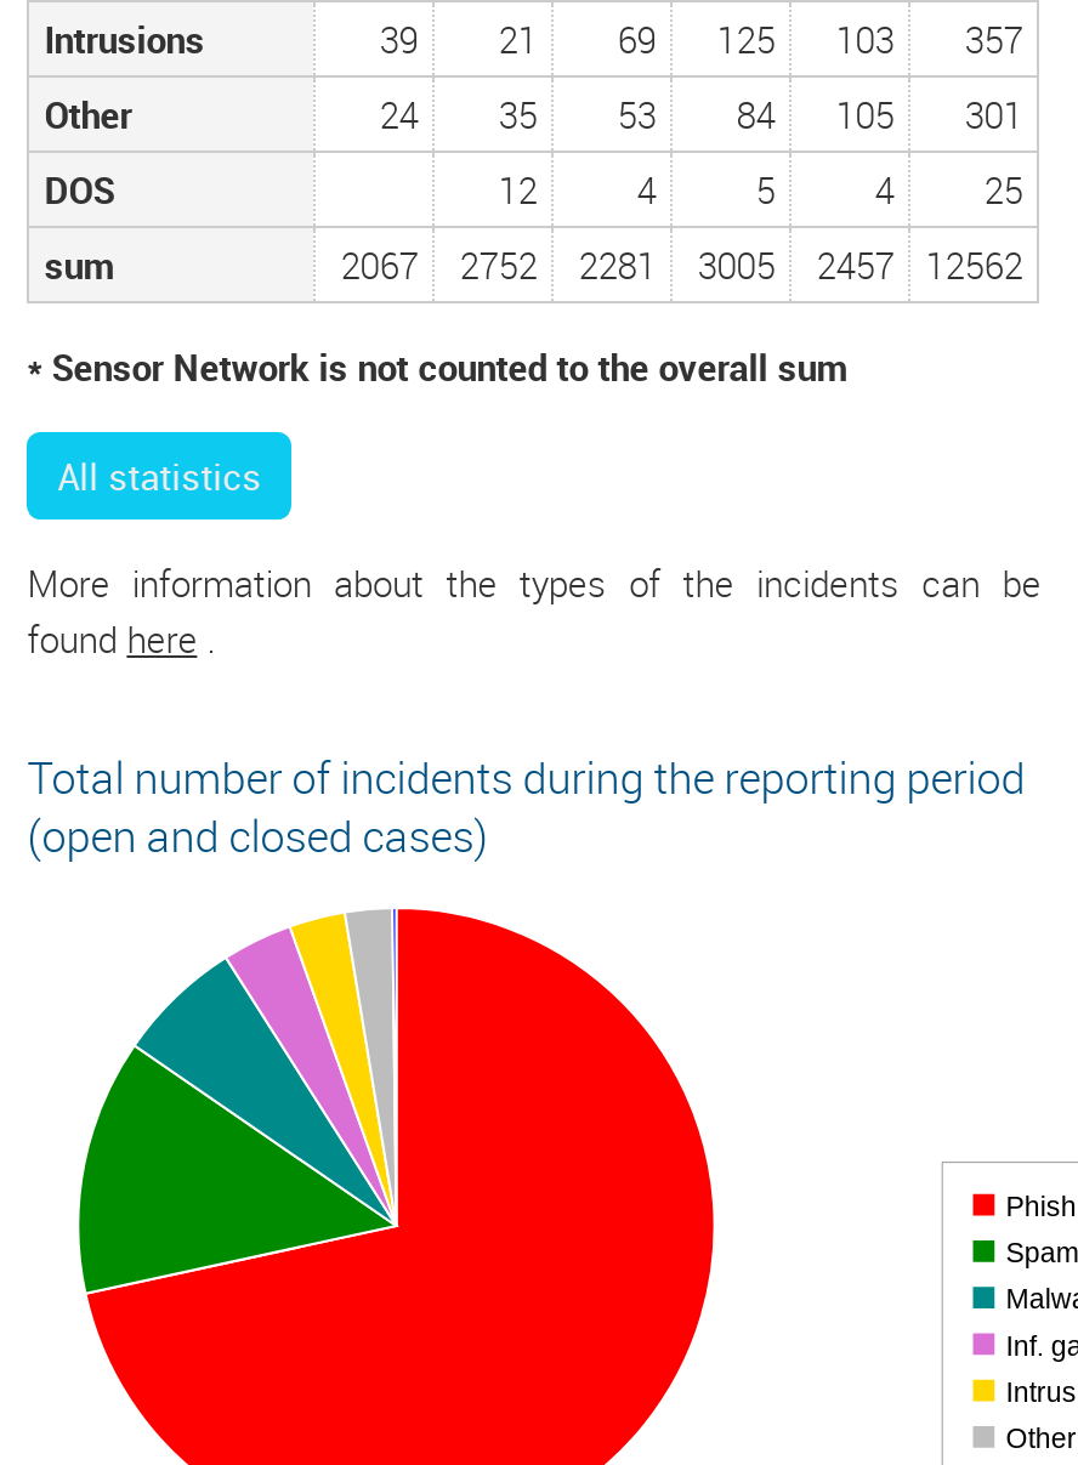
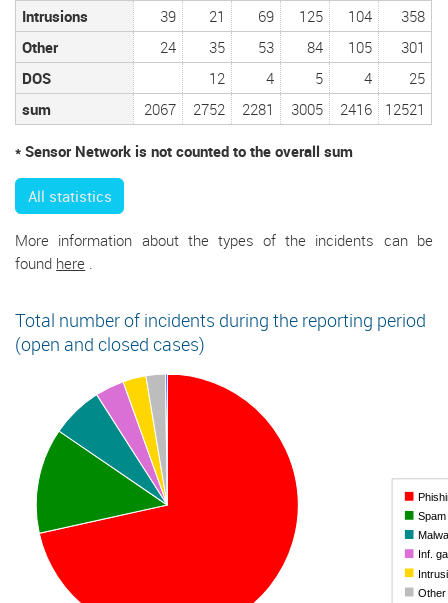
- 103
+ 104

- 357
+ 358

- 2457
+ 2416

- 12562
+ 12521
